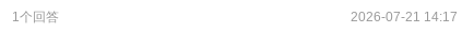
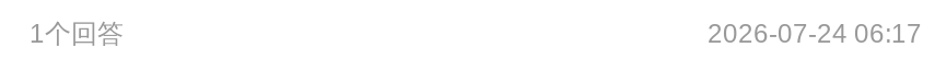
- 2026-07-21 14:17
+ 2026-07-24 06:17
